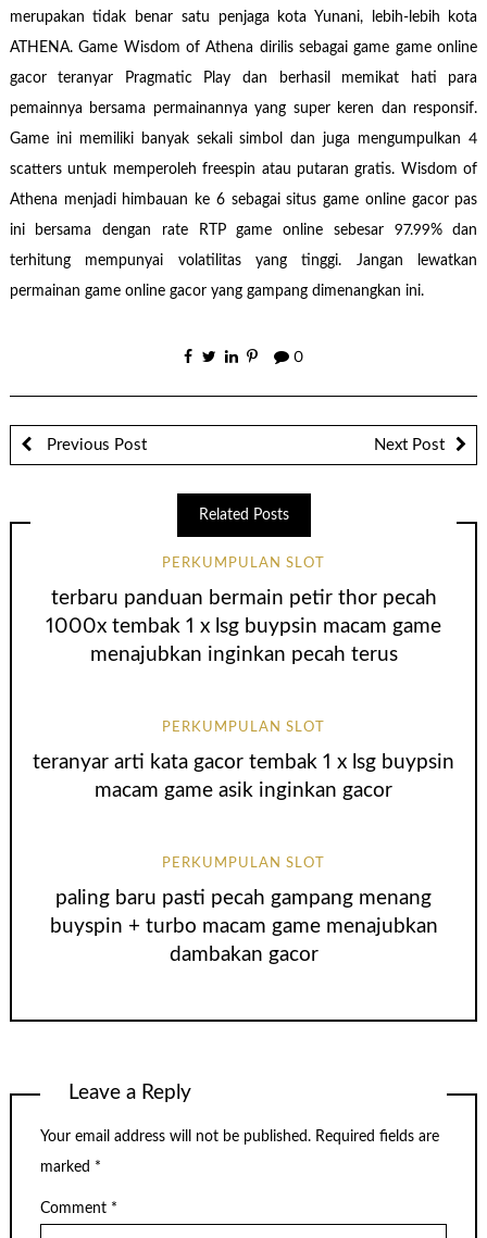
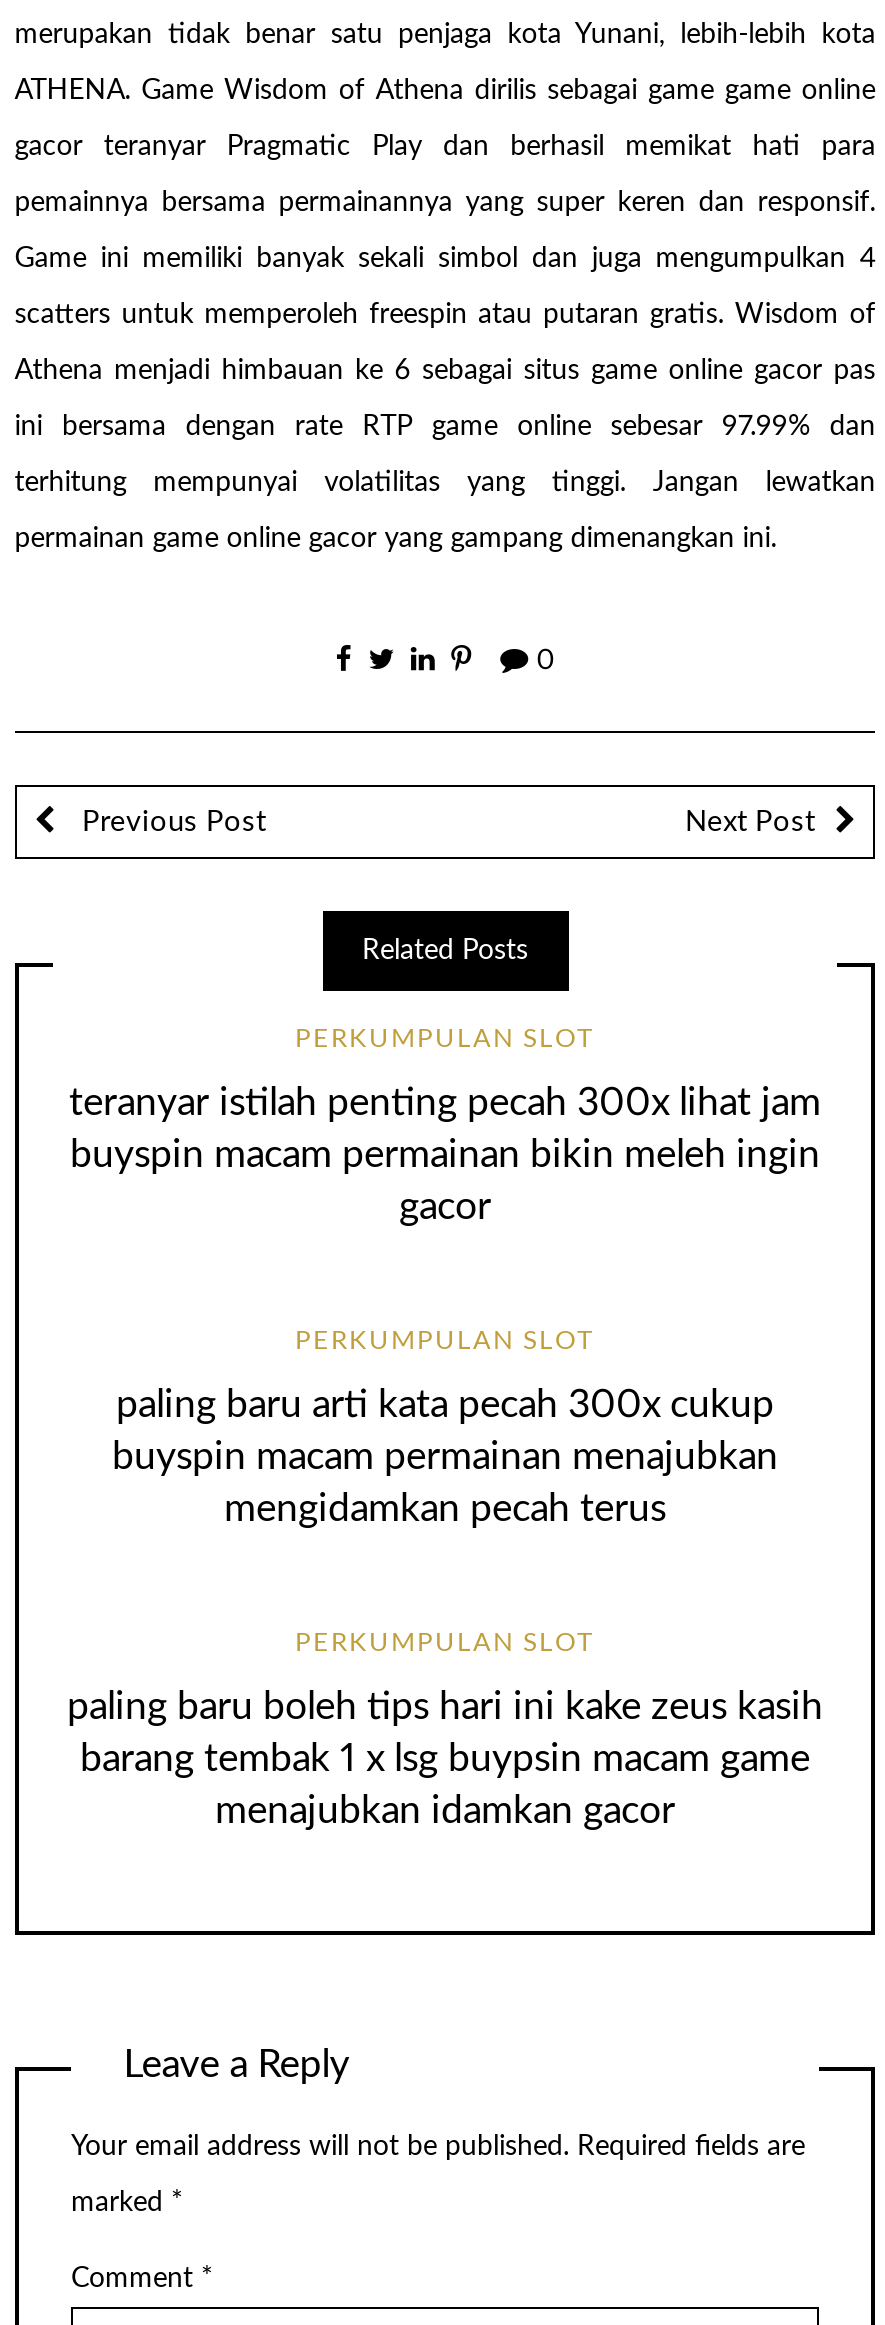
- terbaru panduan bermain petir thor pecah
- 1000x tembak 1 x lsg buypsin macam game
- menajubkan inginkan pecah terus
+ teranyar istilah penting pecah 300x lihat jam
+ buyspin macam permainan bikin meleh ingin
+ gacor

- teranyar arti kata gacor tembak 1 x lsg buypsin
- macam game asik inginkan gacor
+ paling baru arti kata pecah 300x cukup
+ buyspin macam permainan menajubkan
+ mengidamkan pecah terus

- paling baru pasti pecah gampang menang
- buyspin + turbo macam game menajubkan
- dambakan gacor
+ paling baru boleh tips hari ini kake zeus kasih
+ barang tembak 1 x lsg buypsin macam game
+ menajubkan idamkan gacor
